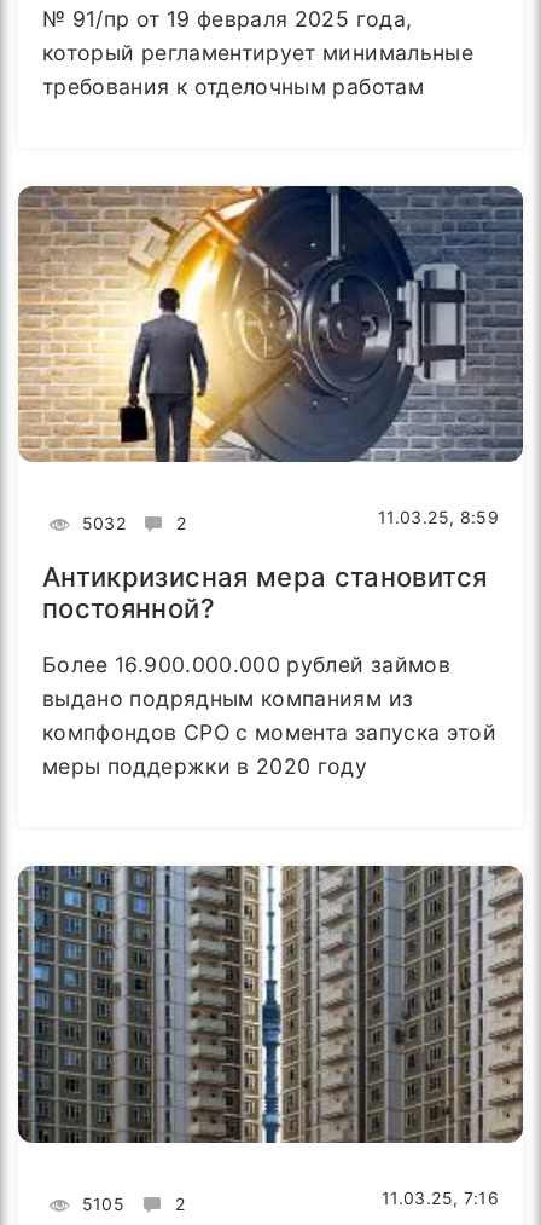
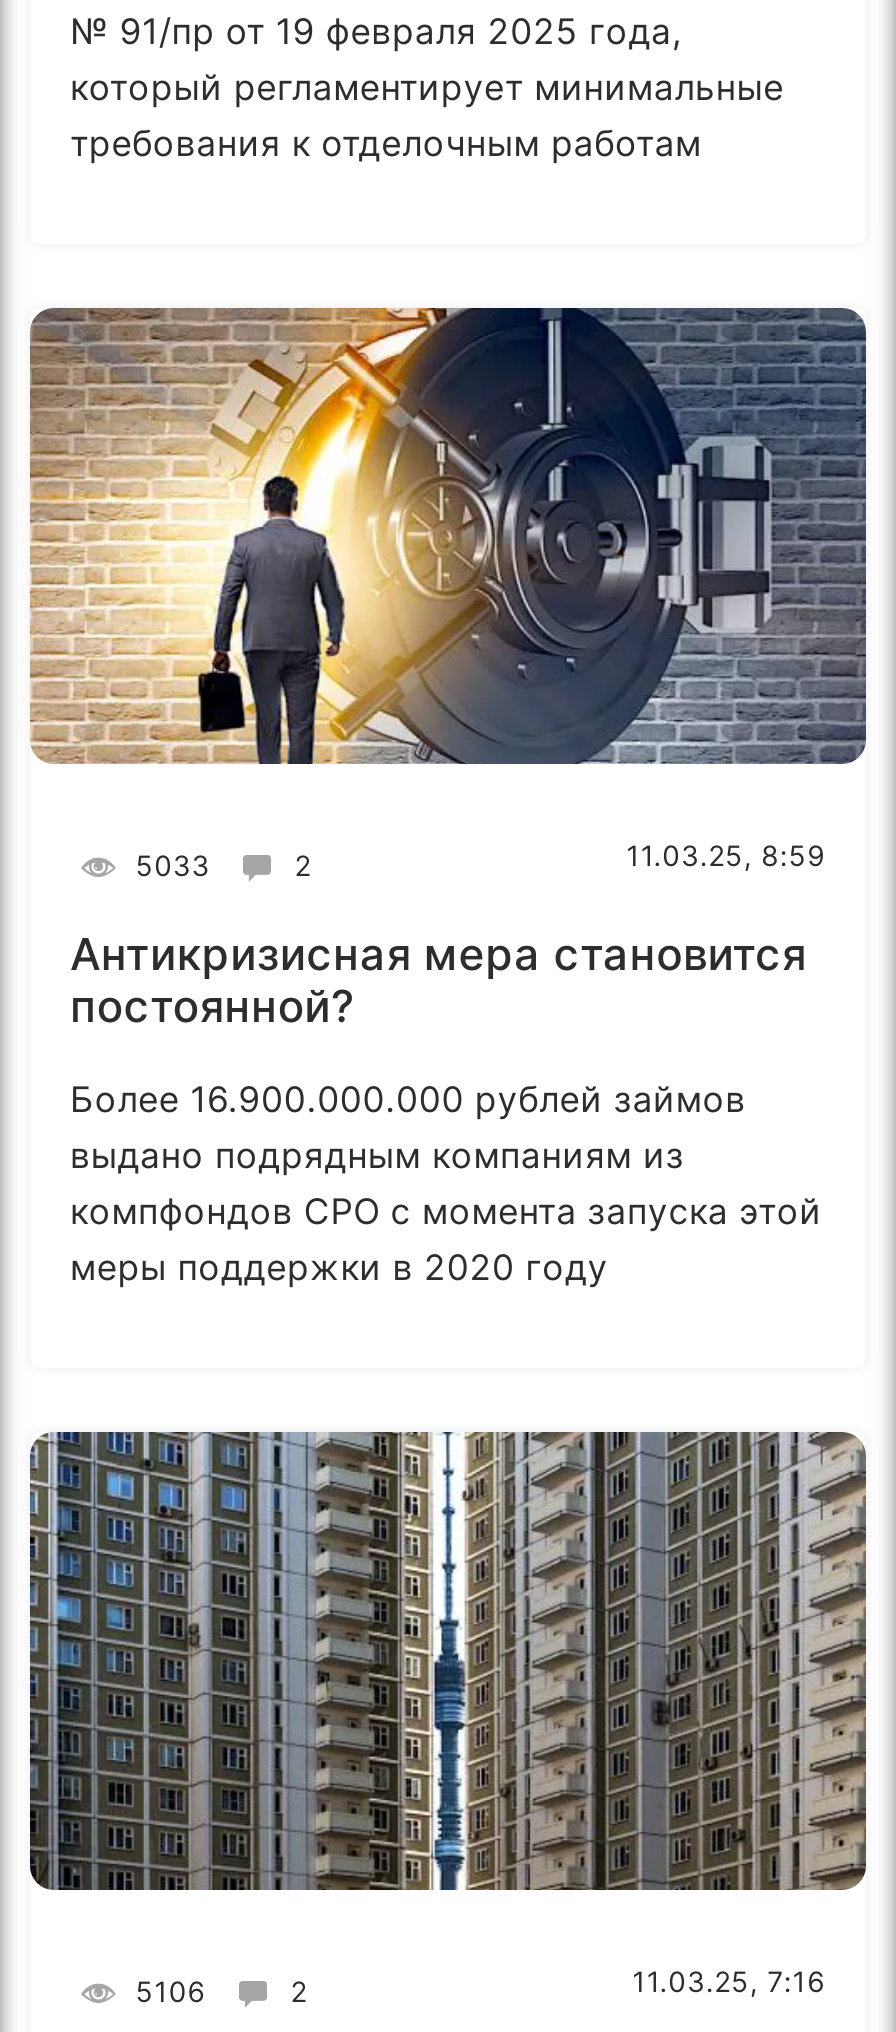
- 5032 2
+ 5033 2

- 5105 2
+ 5106 2
